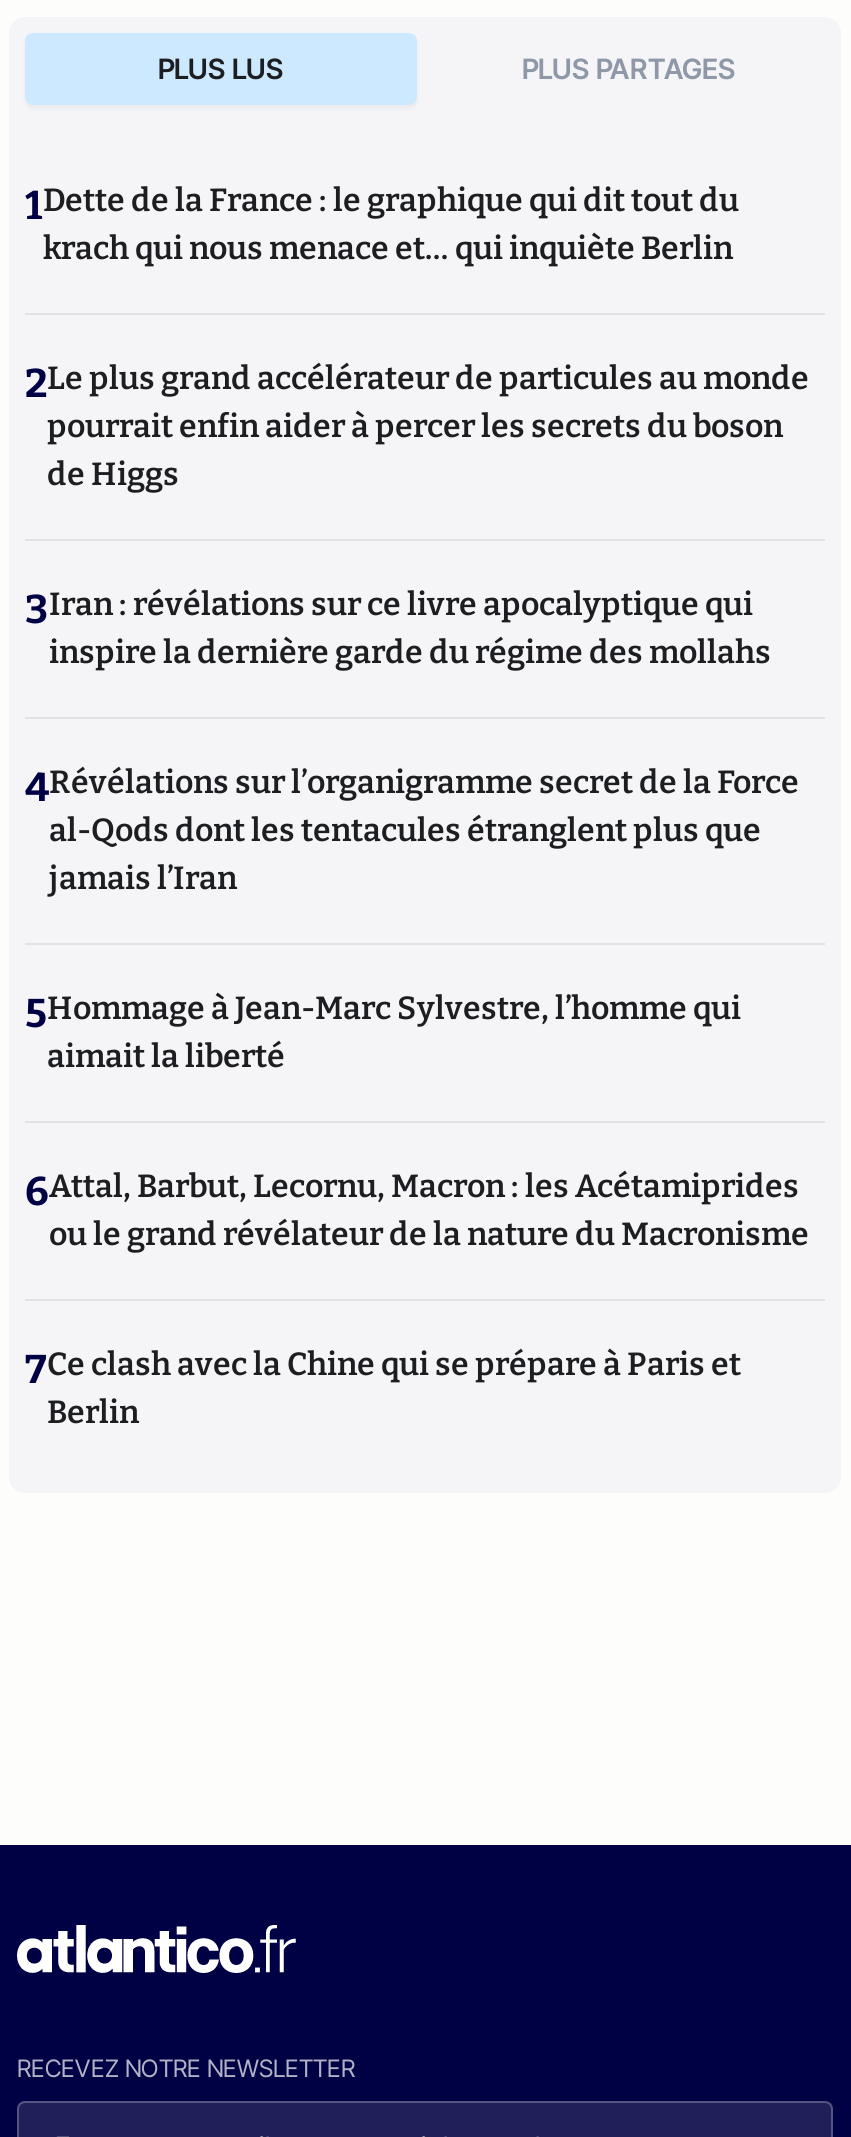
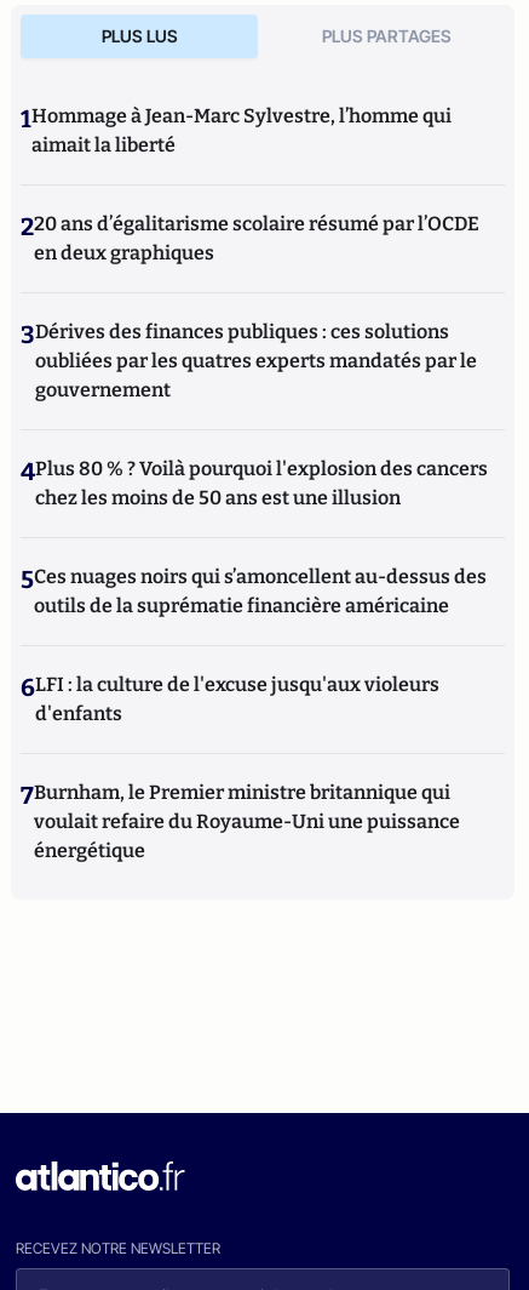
- 1Dette de la France : le graphique qui dit tout du
- krach qui nous menace et… qui inquiète Berlin
- 2Le plus grand accélérateur de particules au monde
- pourrait enfin aider à percer les secrets du boson
- de Higgs
- 3Iran : révélations sur ce livre apocalyptique qui
- inspire la dernière garde du régime des mollahs
- 4Révélations sur l’organigramme secret de la Force
- al-Qods dont les tentacules étranglent plus que
- jamais l’Iran
- 5Hommage à Jean-Marc Sylvestre, l’homme qui
+ 1Hommage à Jean-Marc Sylvestre, l’homme qui

moved up: aimait la liberté

- 6Attal, Barbut, Lecornu, Macron : les Acétamiprides
- ou le grand révélateur de la nature du Macronisme
- 7Ce clash avec la Chine qui se prépare à Paris et
- Berlin
+ 220 ans d’égalitarisme scolaire résumé par l’OCDE
+ en deux graphiques
+ 3Dérives des finances publiques : ces solutions
+ oubliées par les quatres experts mandatés par le
+ gouvernement
+ 4Plus 80 % ? Voilà pourquoi l'explosion des cancers
+ chez les moins de 50 ans est une illusion
+ 5Ces nuages noirs qui s’amoncellent au-dessus des
+ outils de la suprématie financière américaine
+ 6LFI : la culture de l'excuse jusqu'aux violeurs
+ d'enfants
+ 7Burnham, le Premier ministre britannique qui
+ voulait refaire du Royaume-Uni une puissance
+ énergétique
